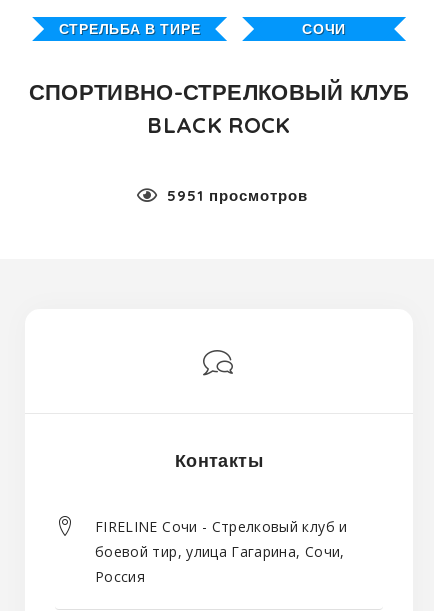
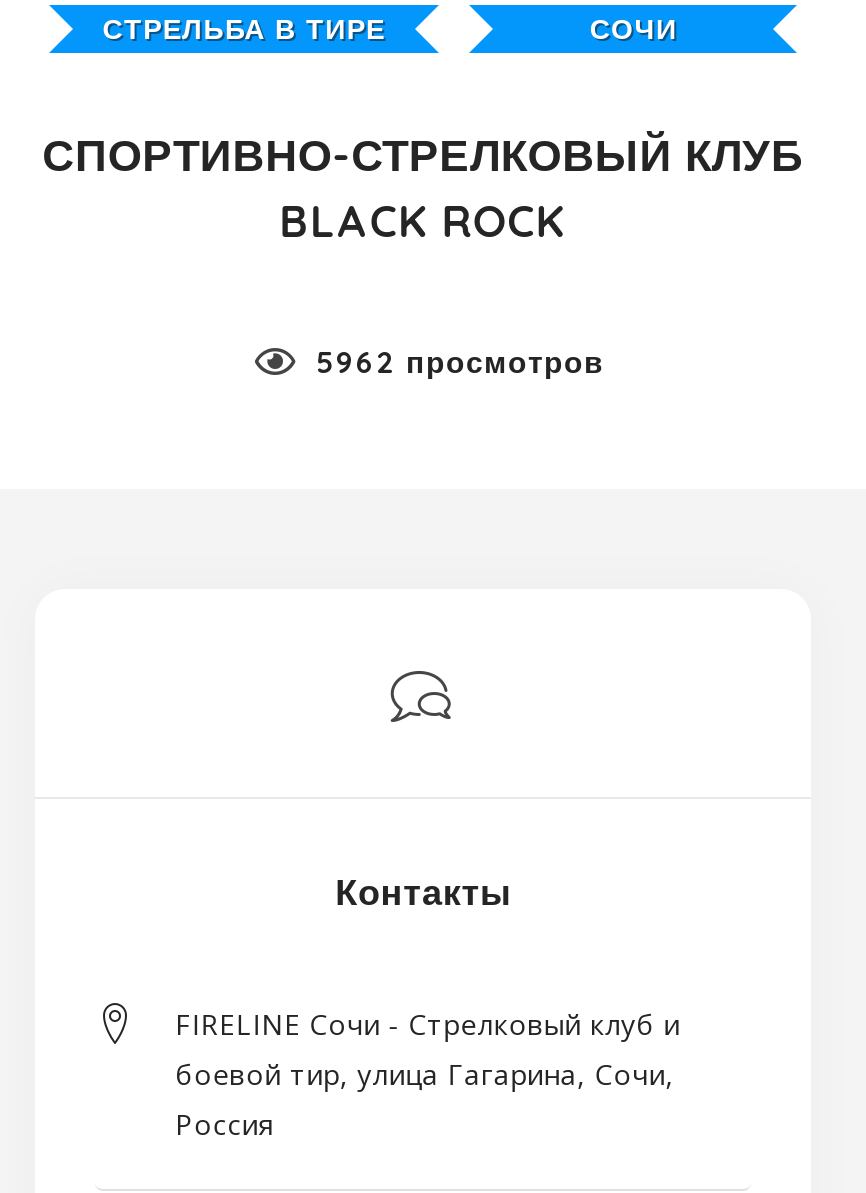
- 5951 просмотров
+ 5962 просмотров
